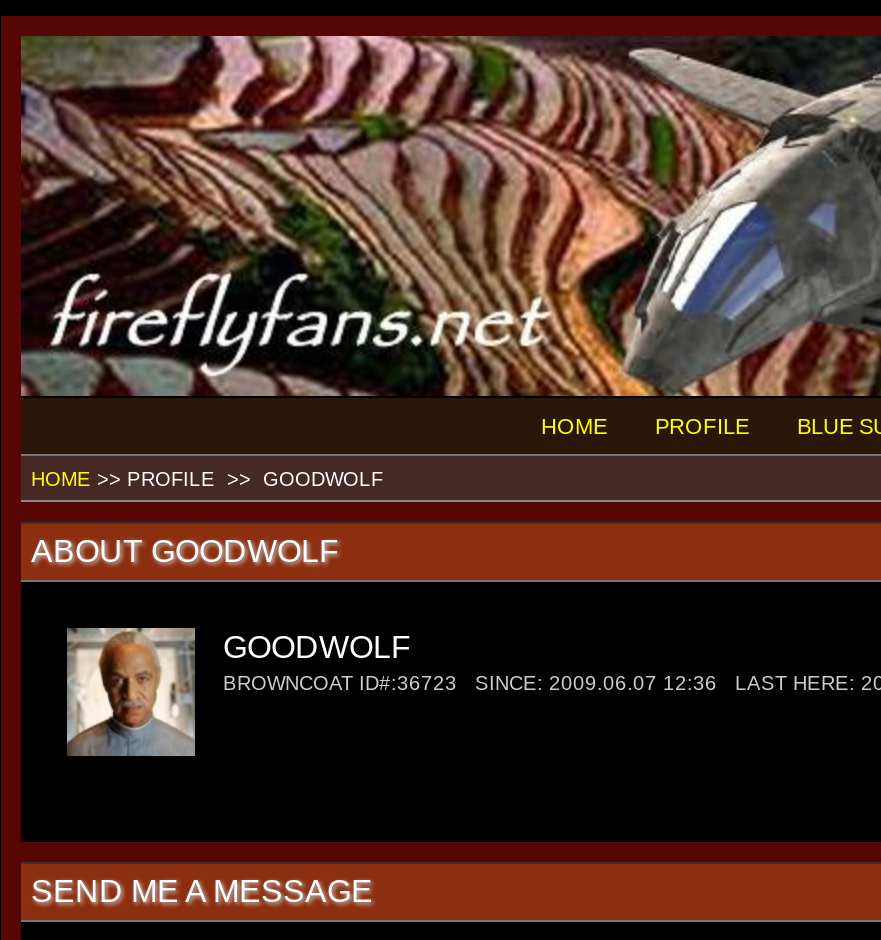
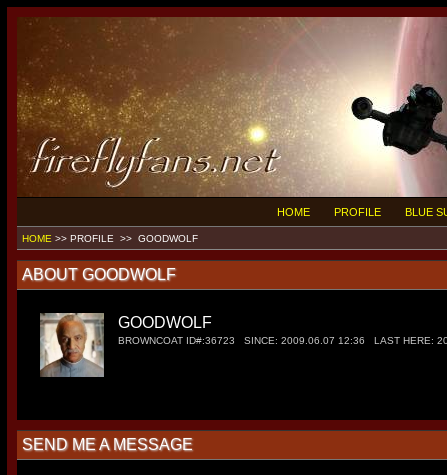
- [image]
+ [image]
